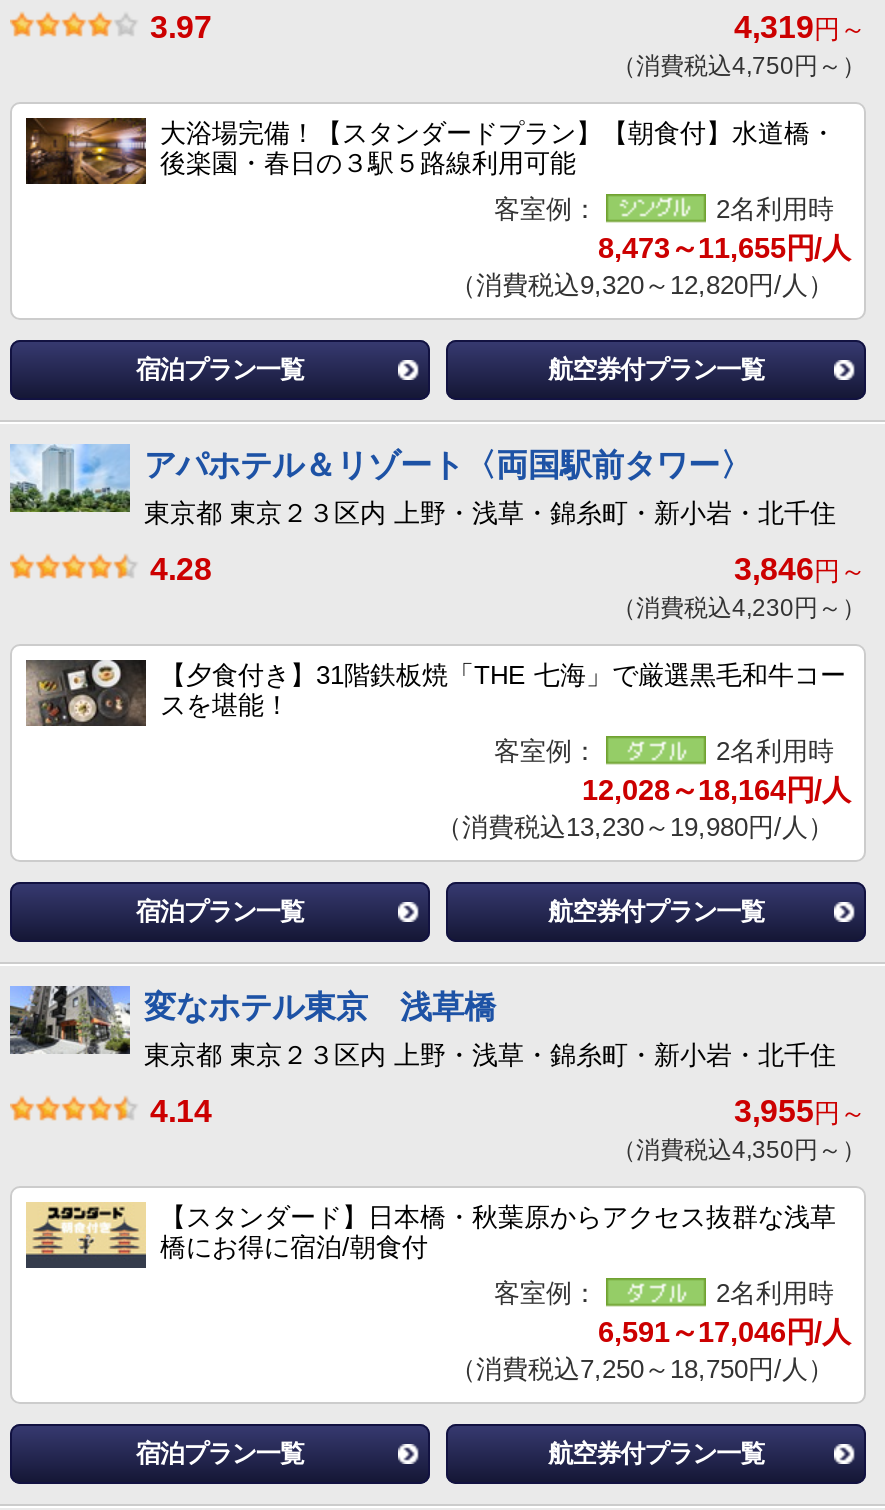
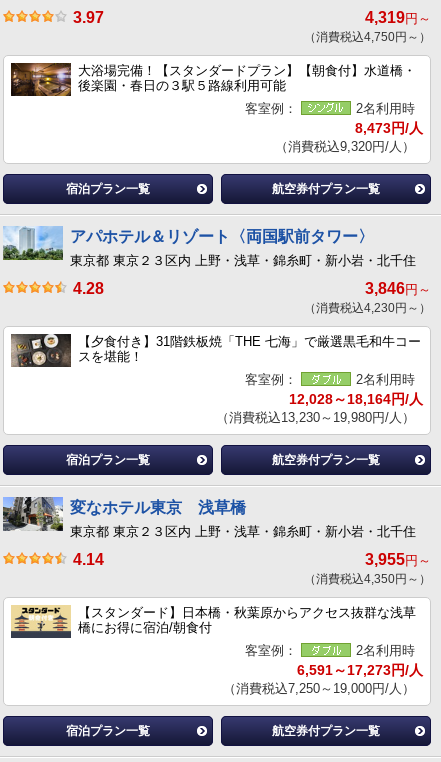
- 8,473～11,655円/人
- （消費税込9,320～12,820円/人）
+ 8,473円/人
+ （消費税込9,320円/人）

- 6,591～17,046円/人
+ 6,591～17,273円/人

- （消費税込7,250～18,750円/人）
+ （消費税込7,250～19,000円/人）
